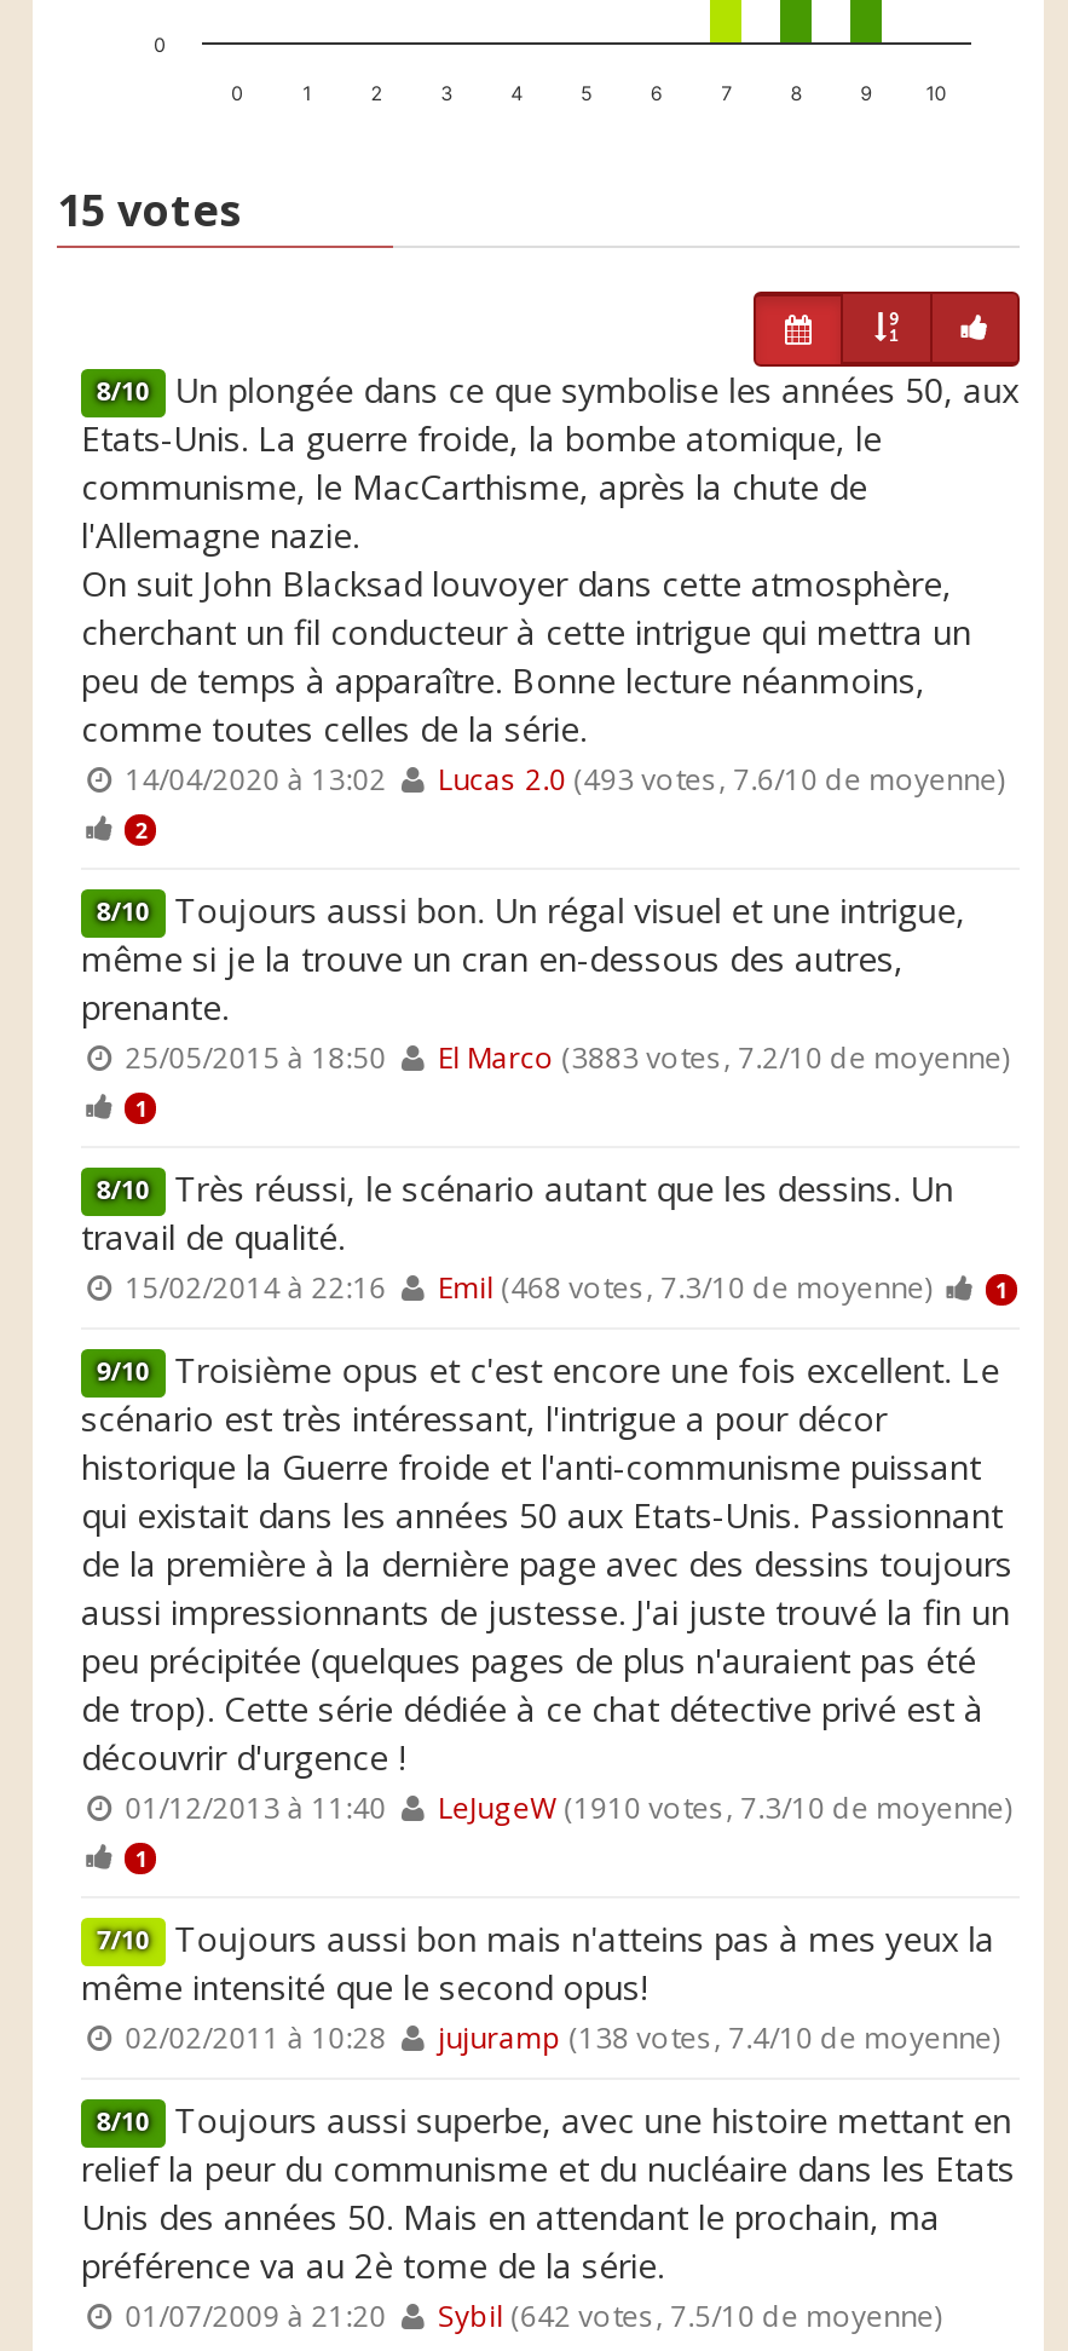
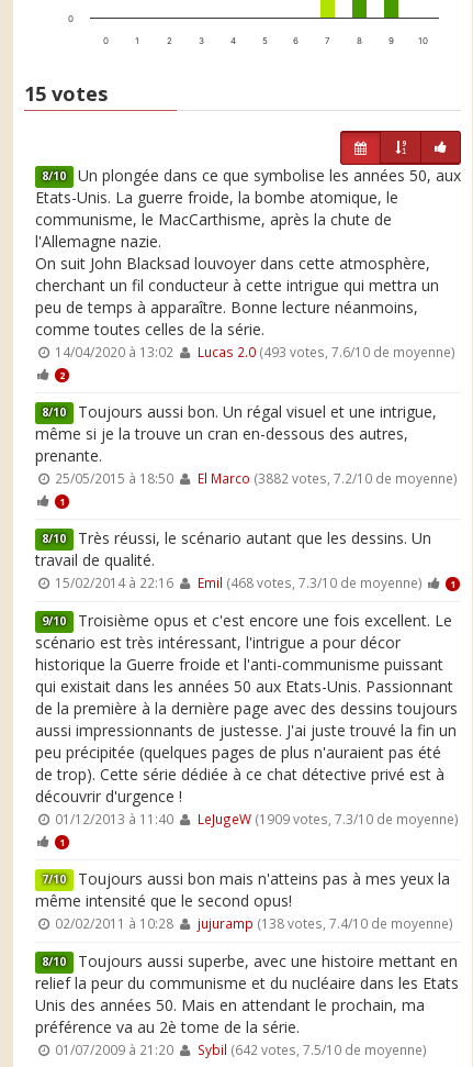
- El Marco (3883 votes, 7.2/10 de moyenne)
+ El Marco (3882 votes, 7.2/10 de moyenne)

- LeJugeW (1910 votes, 7.3/10 de moyenne)
+ LeJugeW (1909 votes, 7.3/10 de moyenne)
